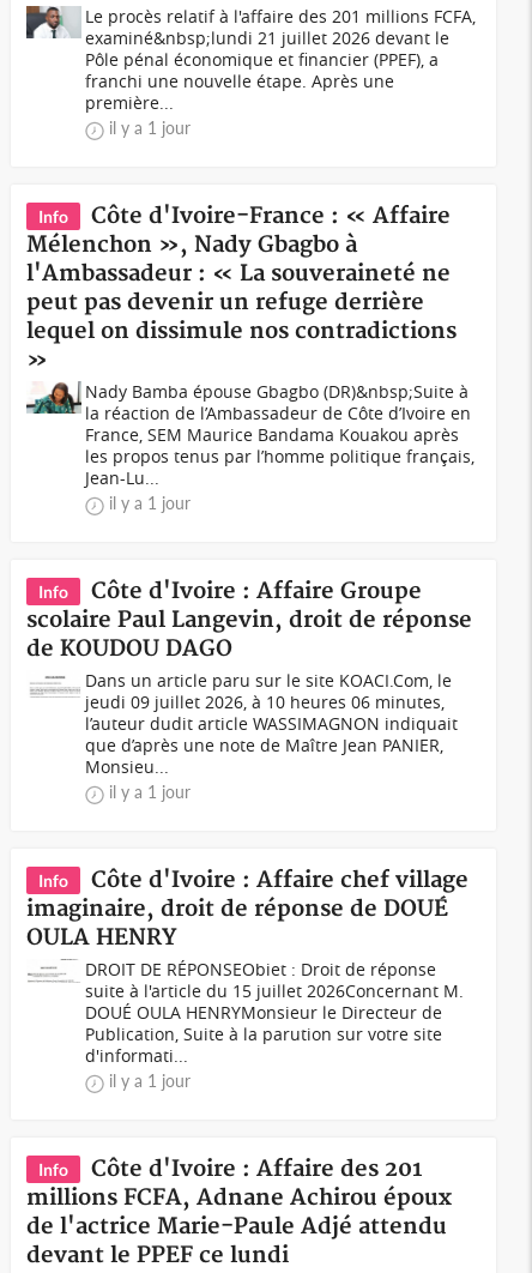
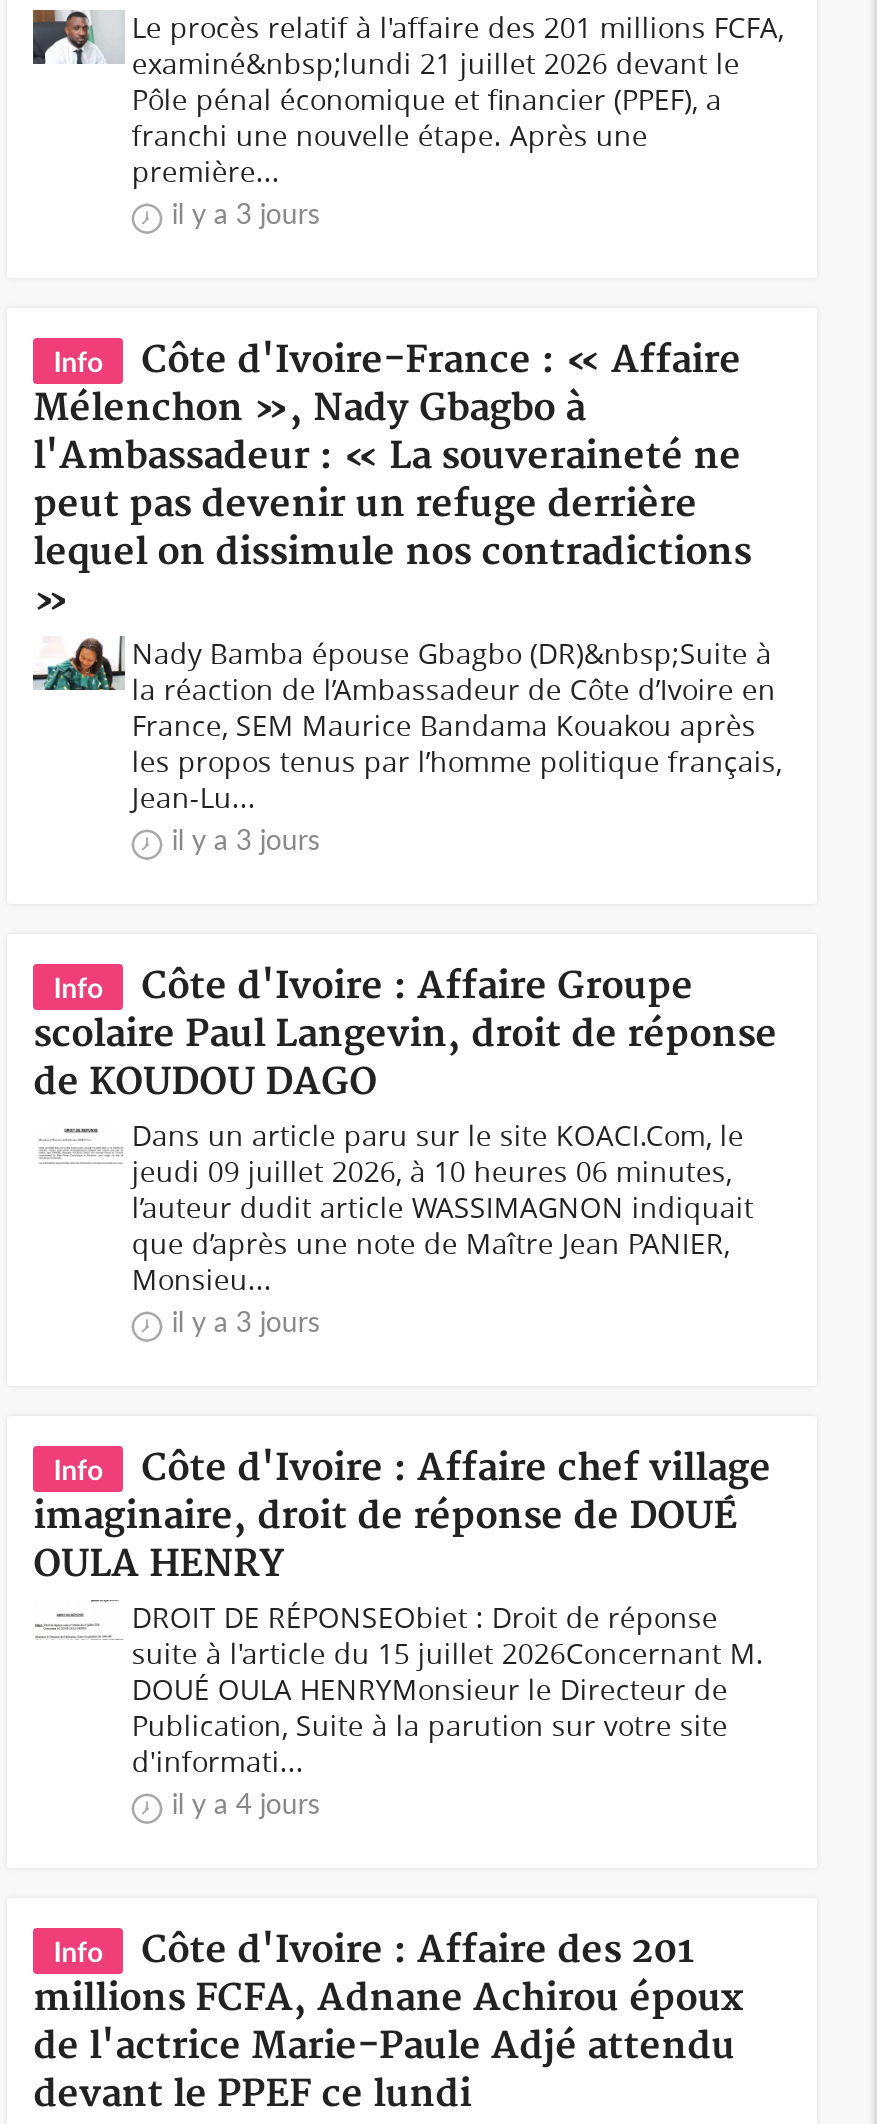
- il y a 1 jour
+ il y a 3 jours

- il y a 1 jour
+ il y a 3 jours

- il y a 1 jour
+ il y a 3 jours

- il y a 1 jour
+ il y a 4 jours
